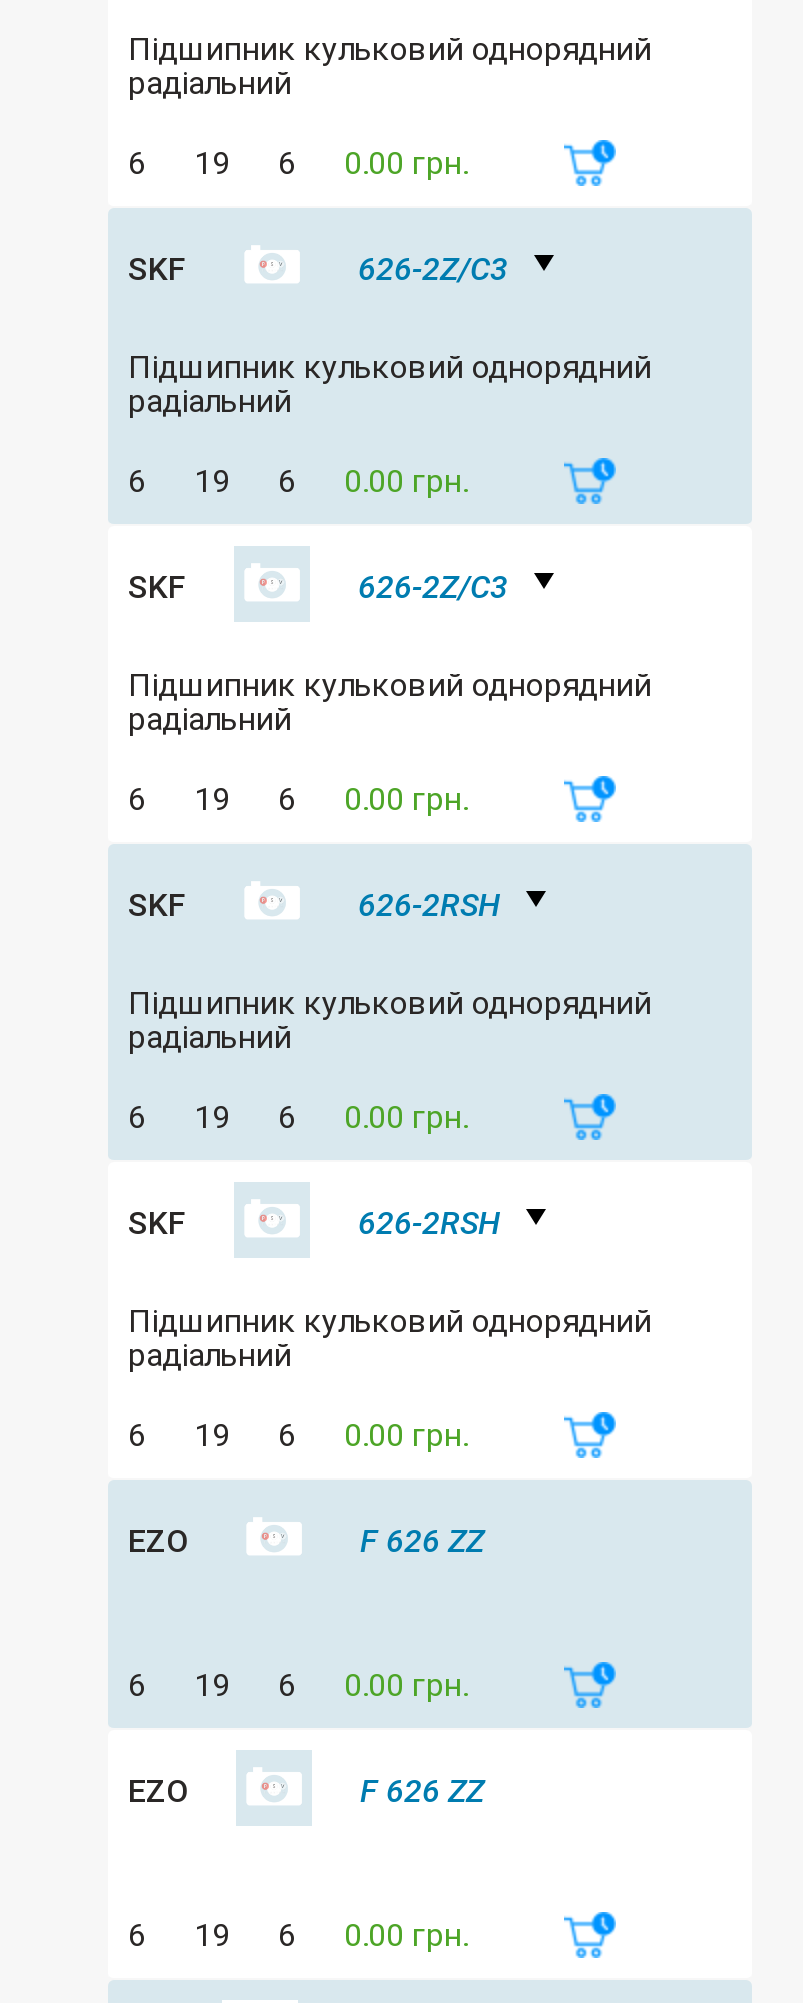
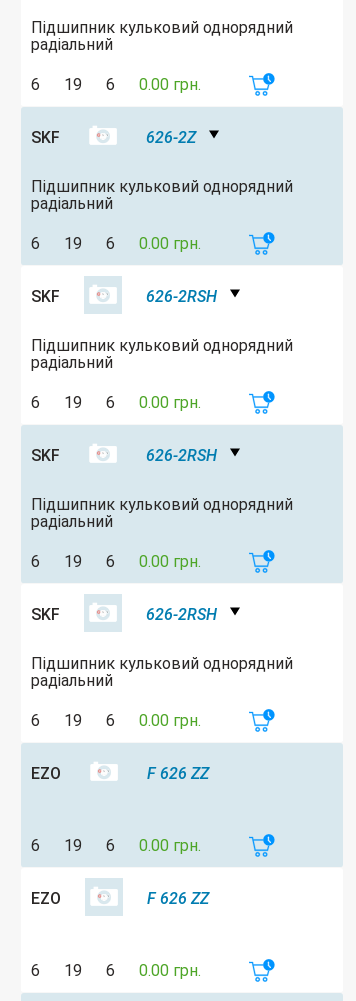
- 626-2Z/C3
+ 626-2Z

- 626-2Z/C3
+ 626-2RSH
